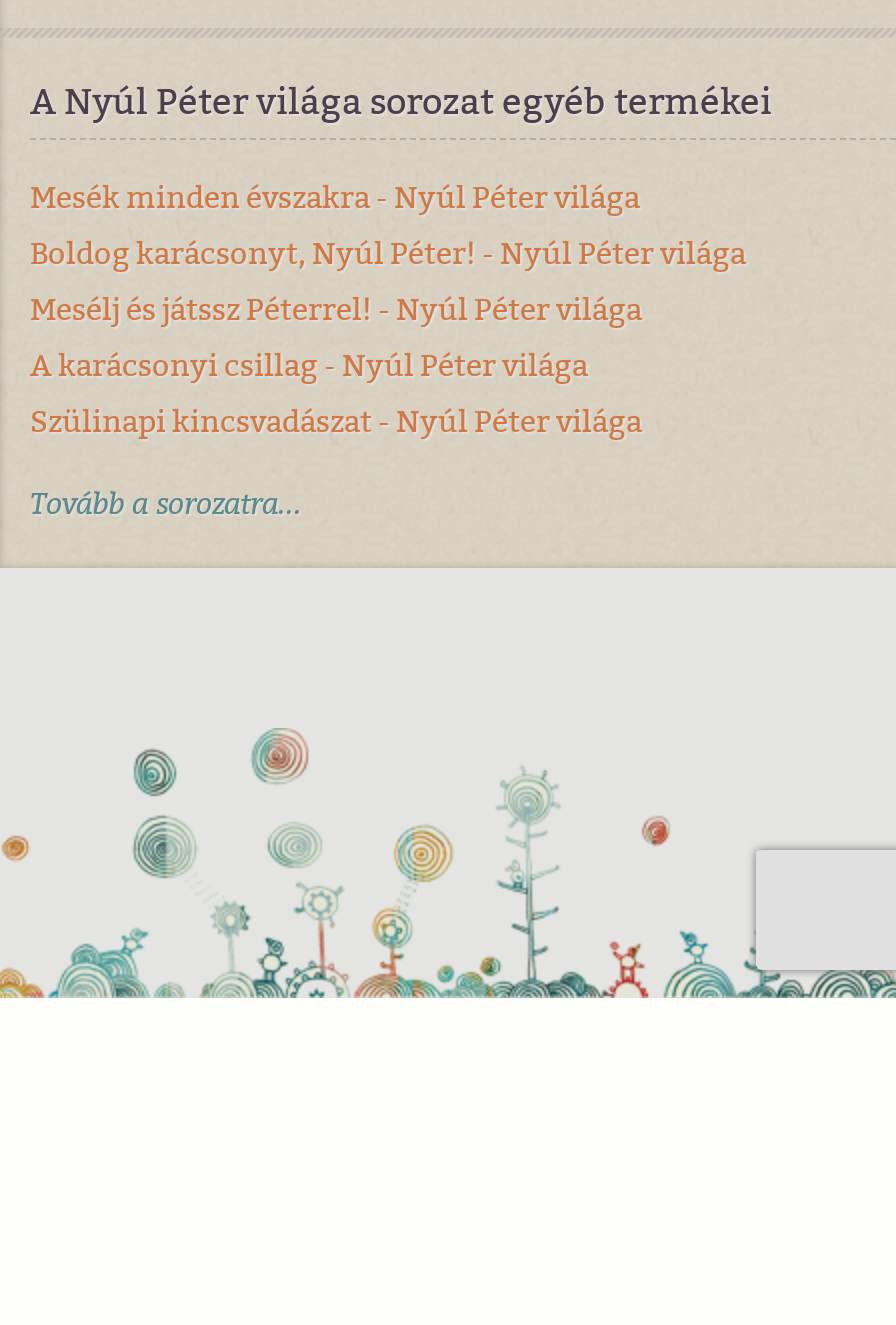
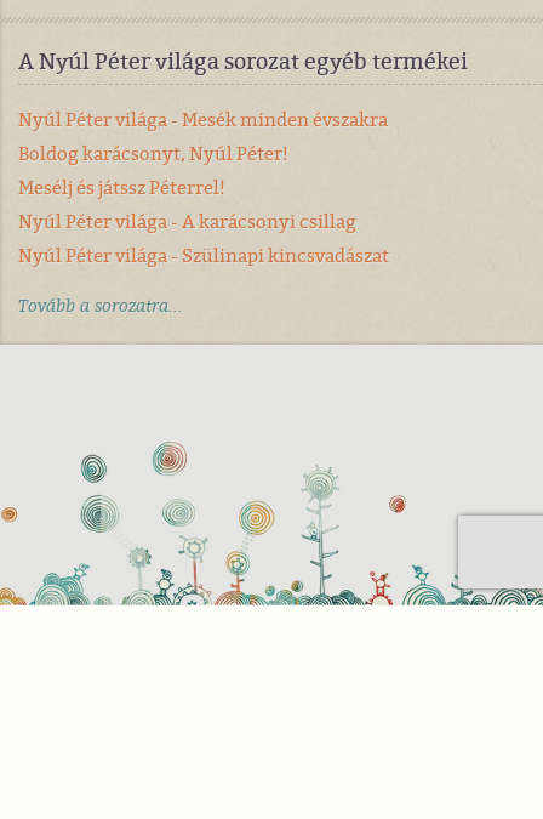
- Mesék minden évszakra - Nyúl Péter világa
- Boldog karácsonyt, Nyúl Péter! - Nyúl Péter világa
- Mesélj és játssz Péterrel! - Nyúl Péter világa
- A karácsonyi csillag - Nyúl Péter világa
- Szülinapi kincsvadászat - Nyúl Péter világa
+ Nyúl Péter világa - Mesék minden évszakra
+ Boldog karácsonyt, Nyúl Péter!
+ Mesélj és játssz Péterrel!
+ Nyúl Péter világa - A karácsonyi csillag
+ Nyúl Péter világa - Szülinapi kincsvadászat
